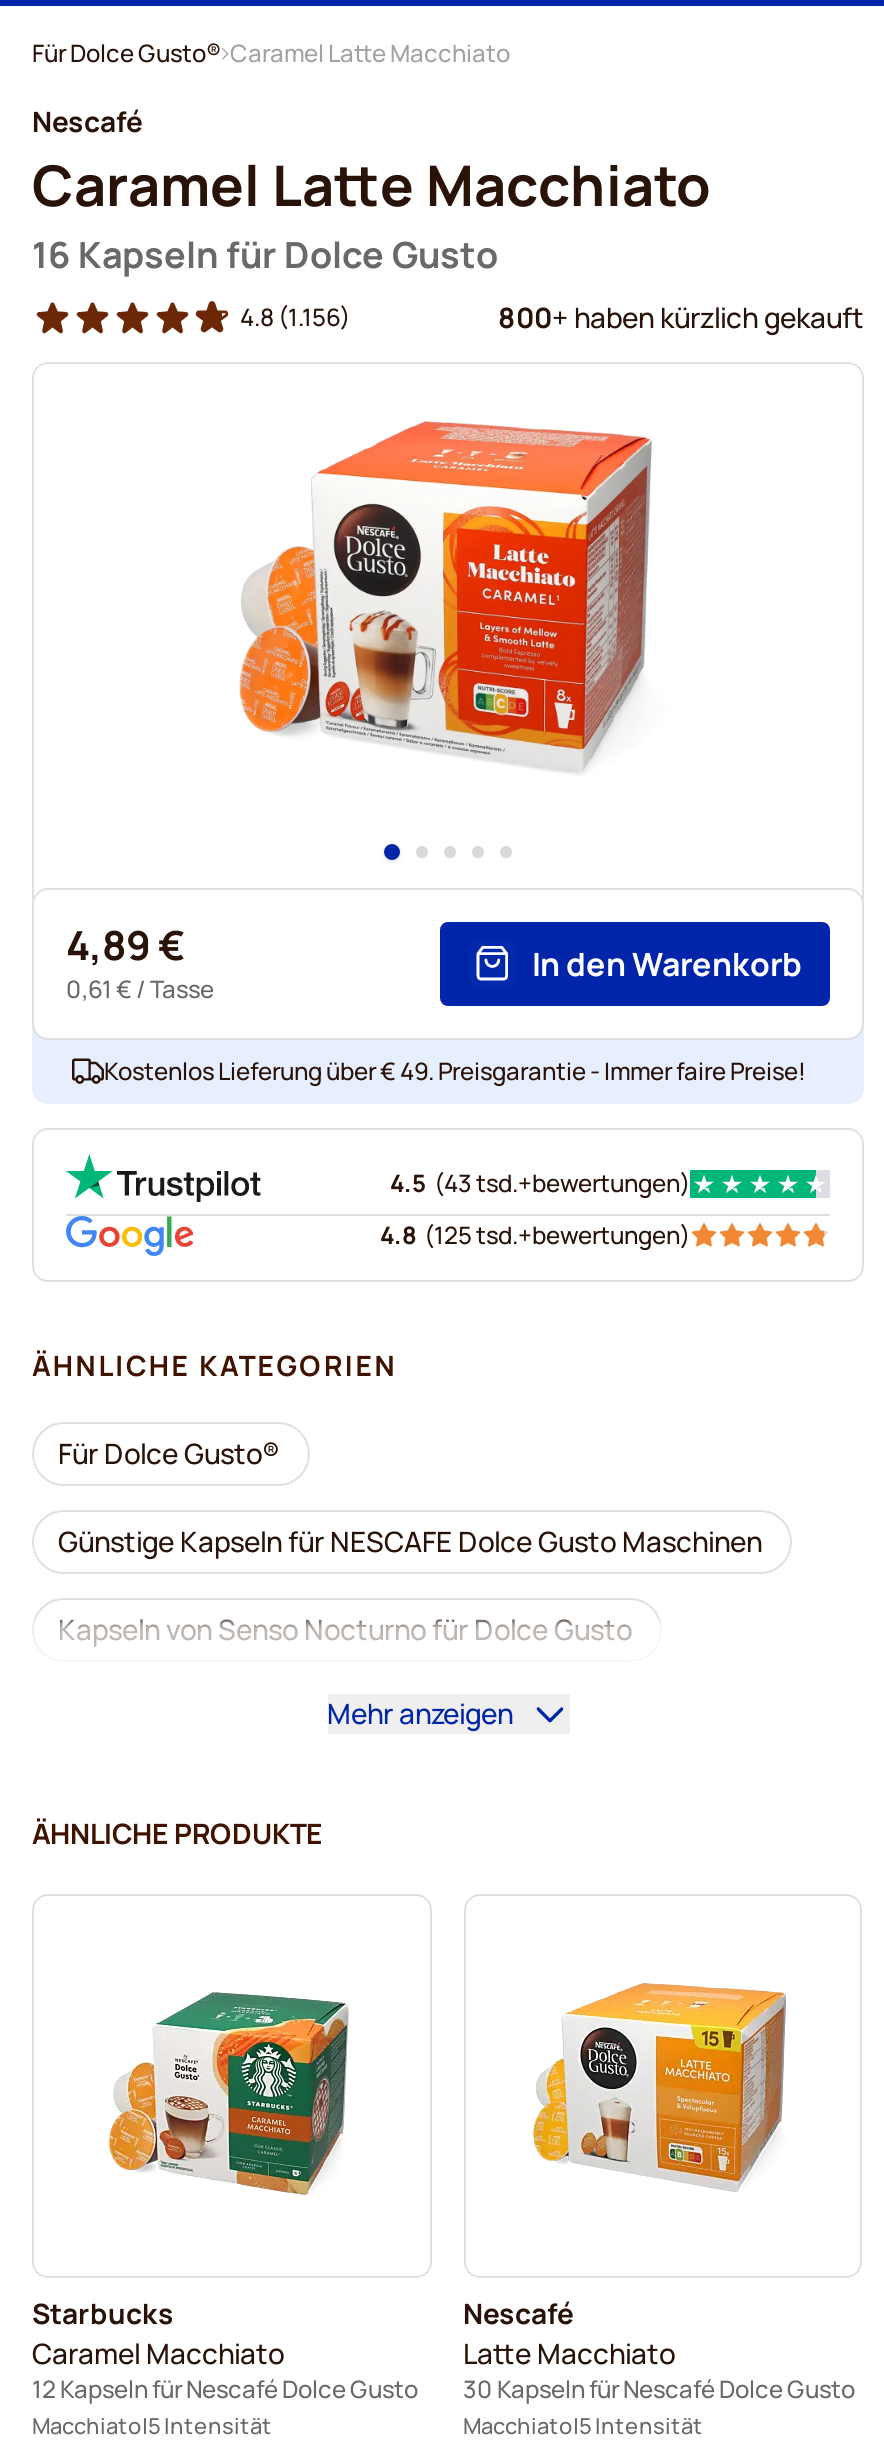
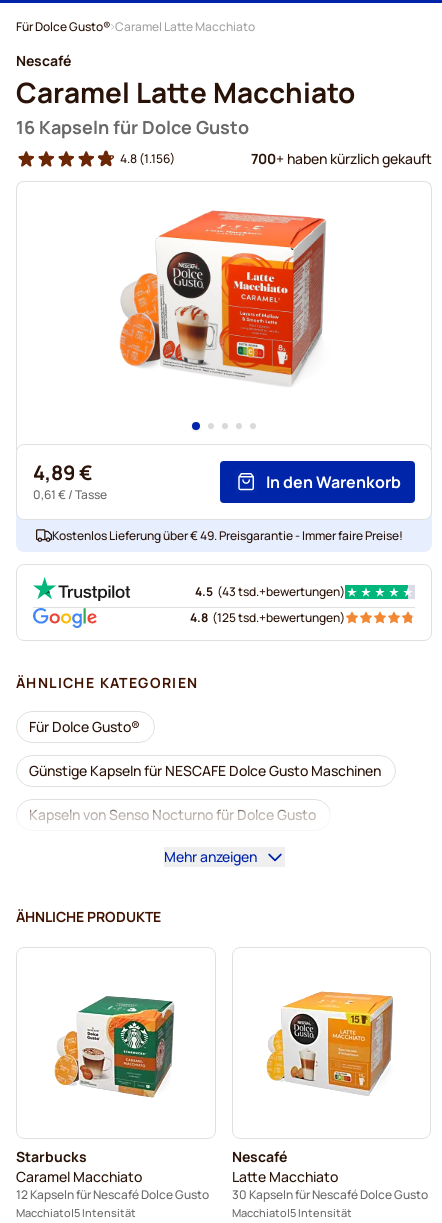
- 800+ haben kürzlich gekauft
+ 700+ haben kürzlich gekauft
